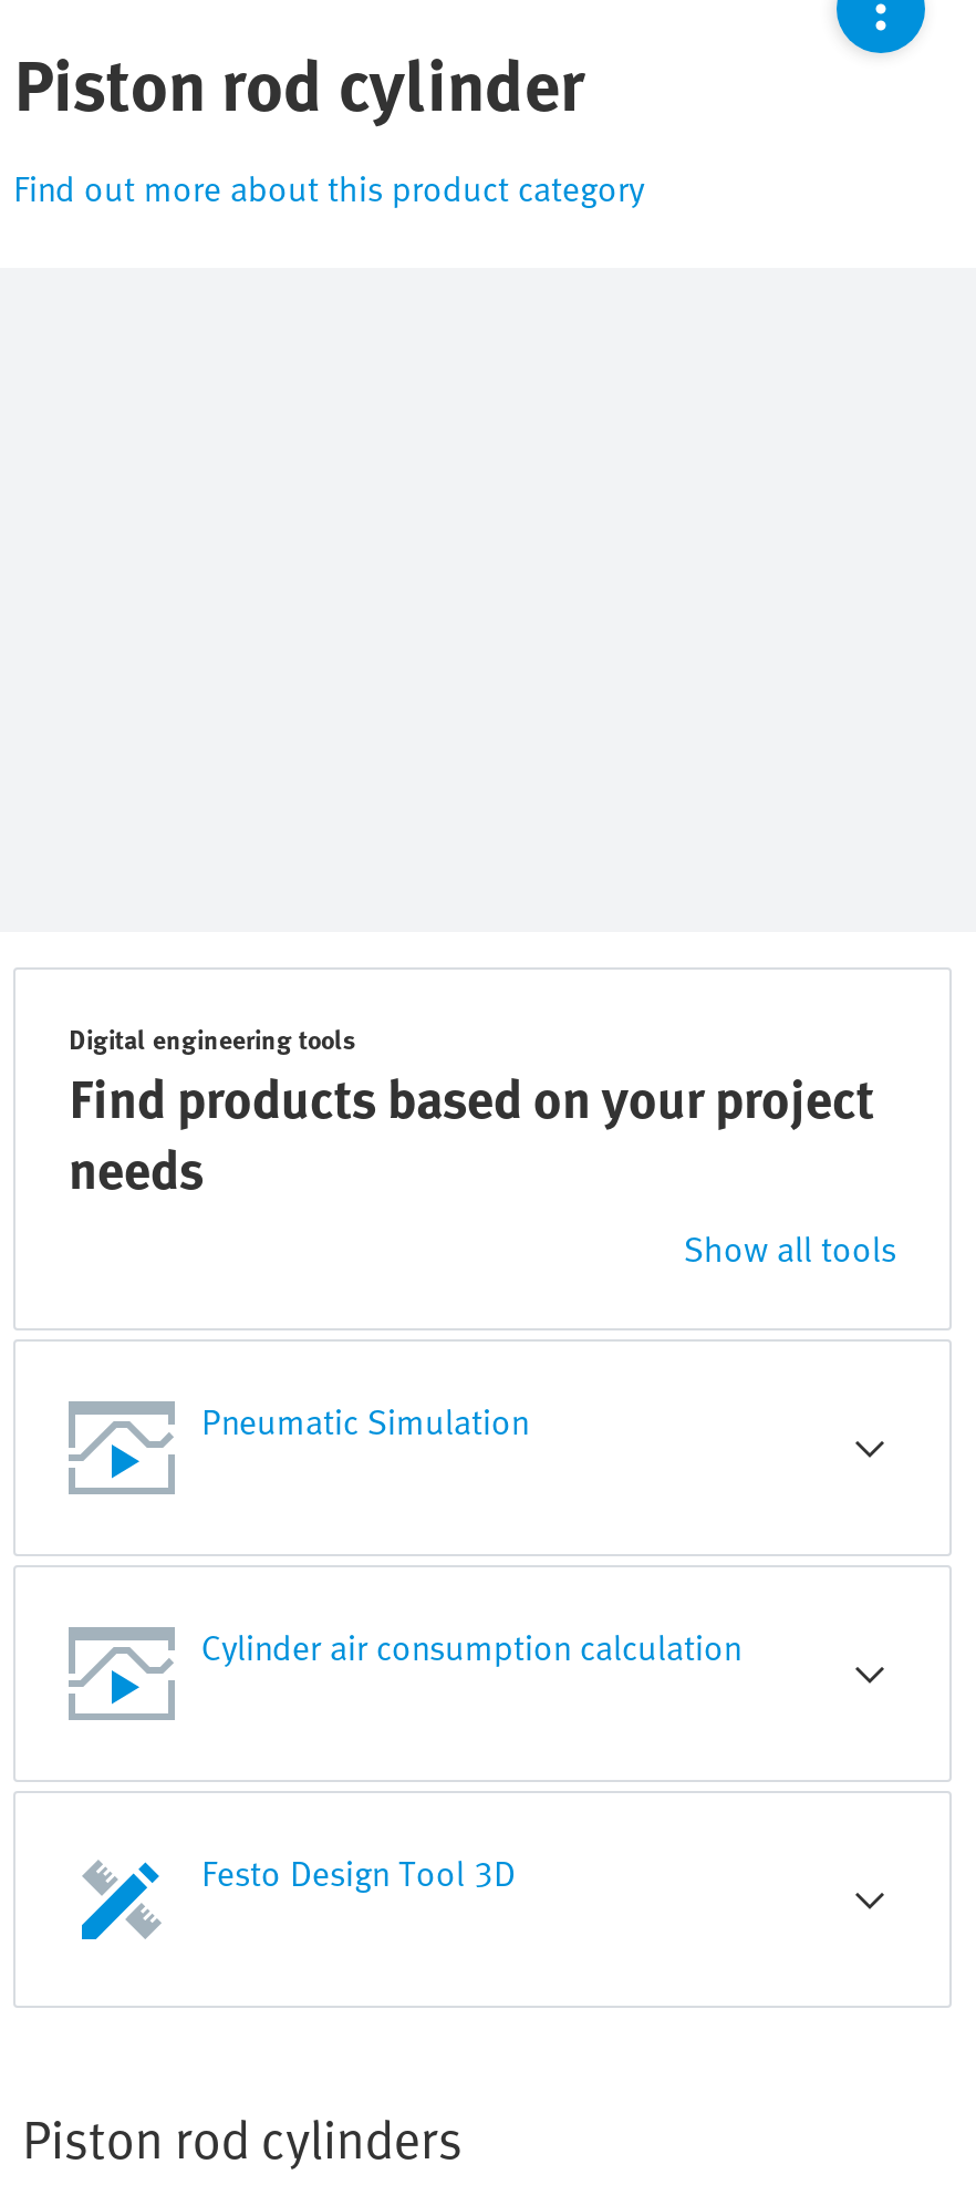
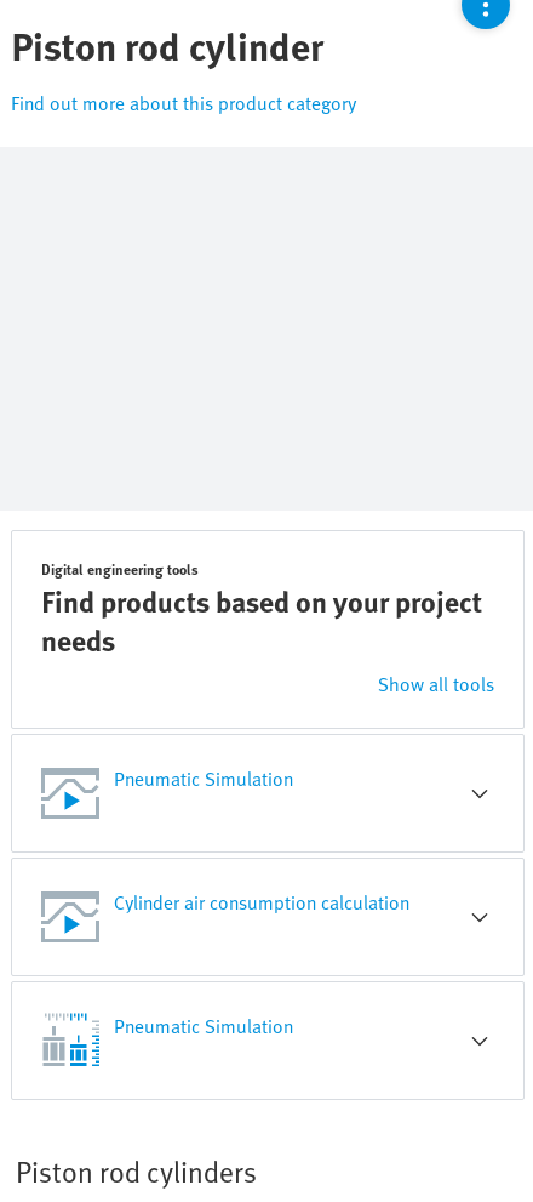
- [image]
- Festo Design Tool 3D
+ [image]
+ Pneumatic Simulation
